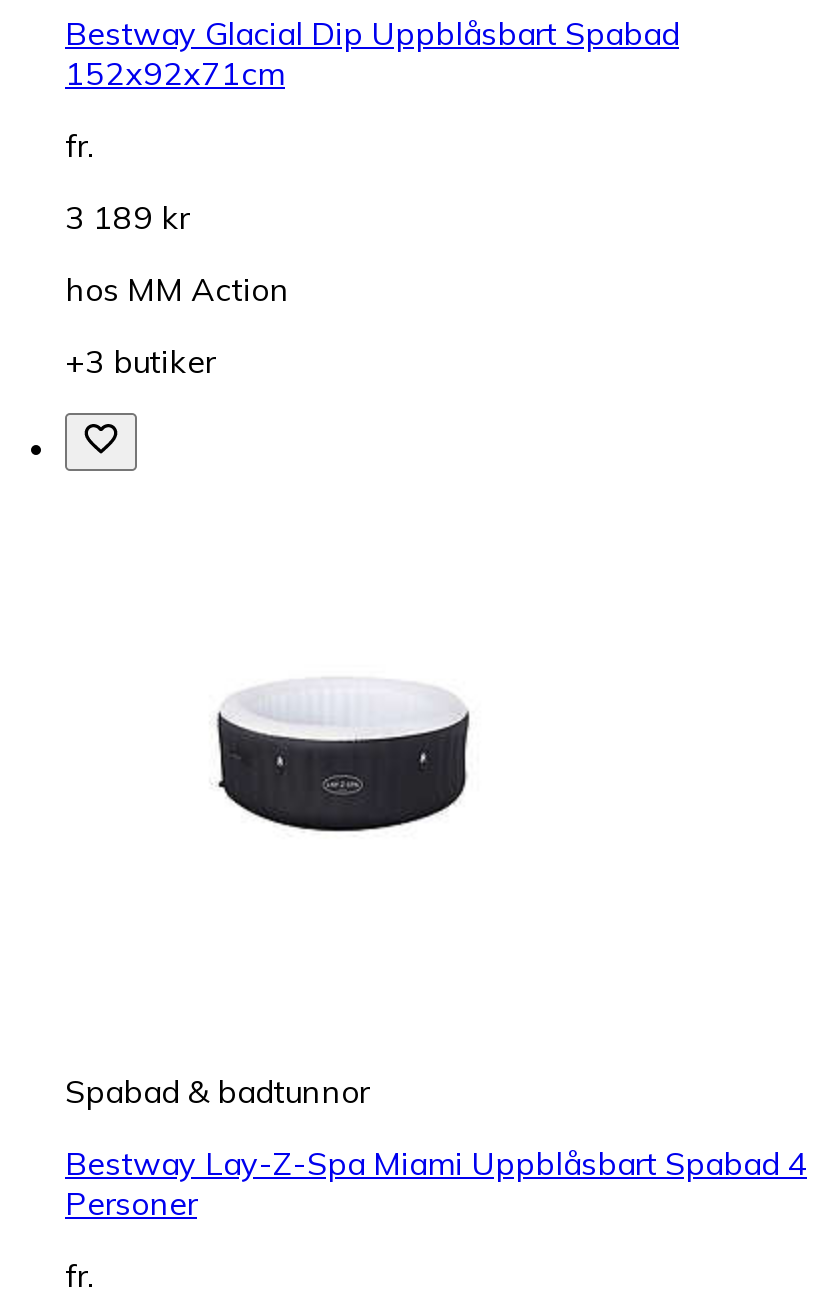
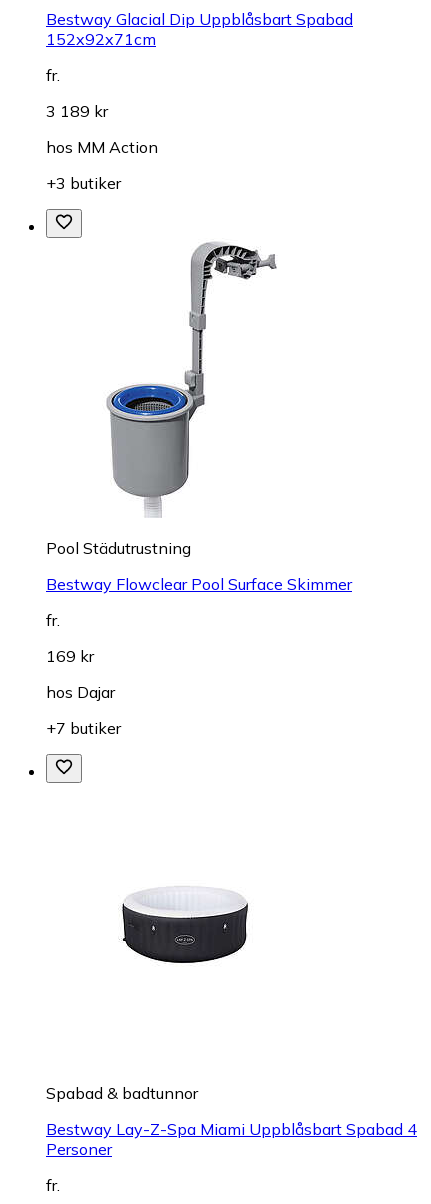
+ [image]
+ Pool Städutrustning
+ Bestway Flowclear Pool Surface Skimmer
+ fr.
+ 169 kr
+ hos Dajar
+ +7 butiker
